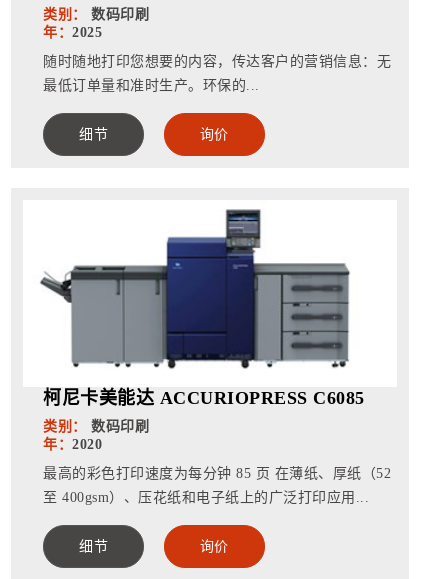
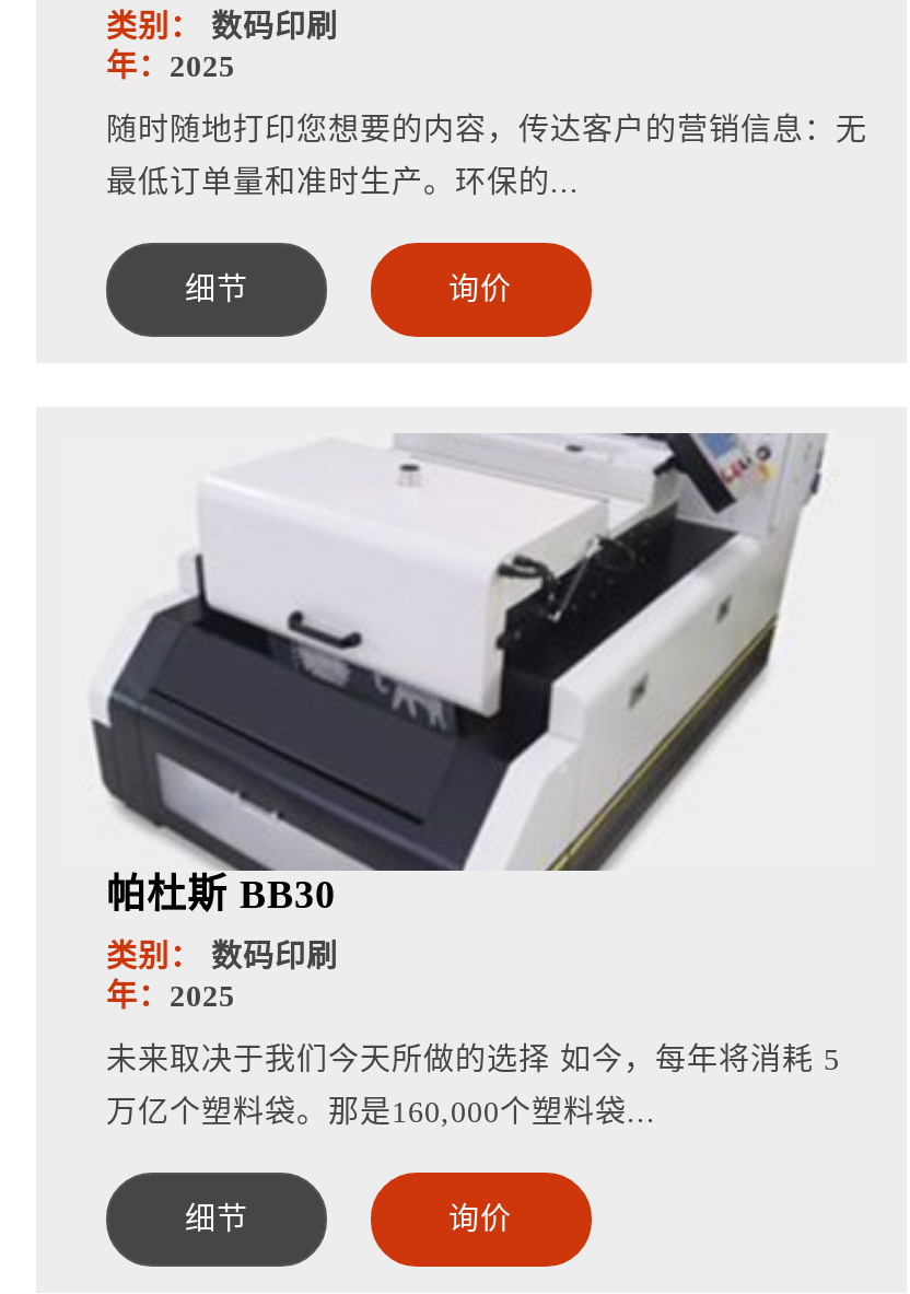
- [image]
- 柯尼卡美能达 ACCURIOPRESS C6085
+ [image]
+ 帕杜斯 BB30

- 年：2020
+ 年：2025

- 最高的彩色打印速度为每分钟 85 页 在薄纸、厚纸（52
+ 未来取决于我们今天所做的选择 如今，每年将消耗 5

- 至 400gsm）、压花纸和电子纸上的广泛打印应用...
+ 万亿个塑料袋。那是160,000个塑料袋...
